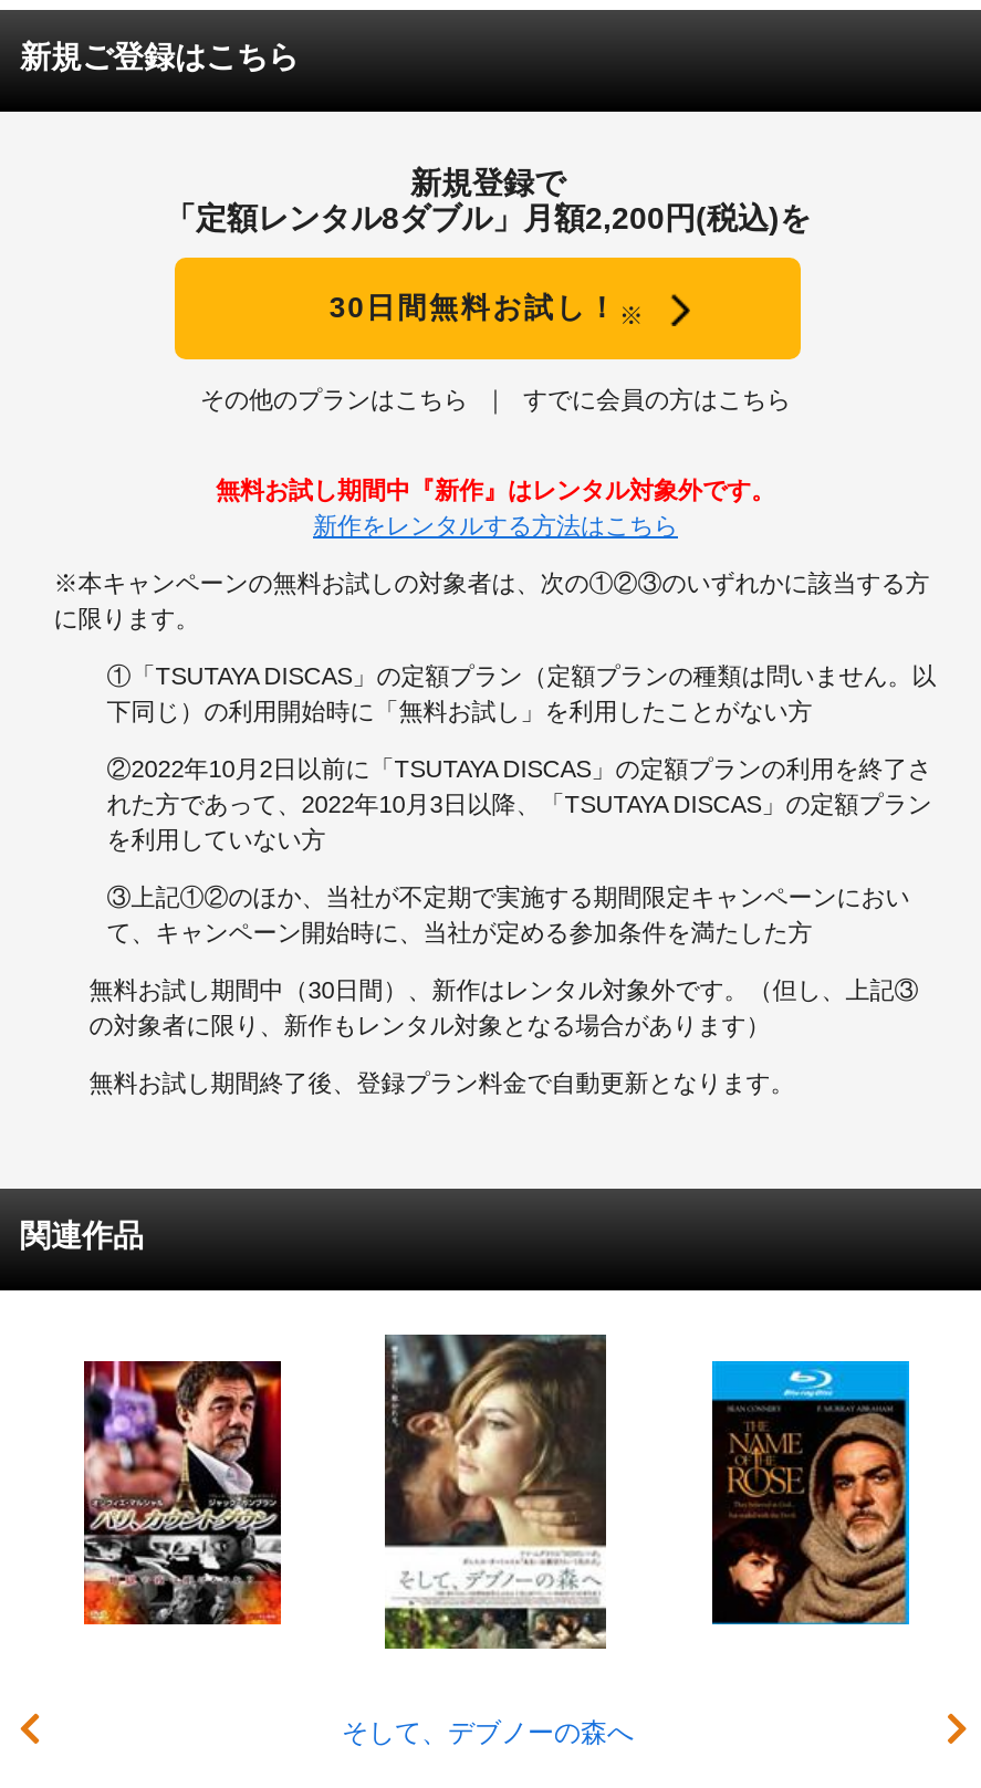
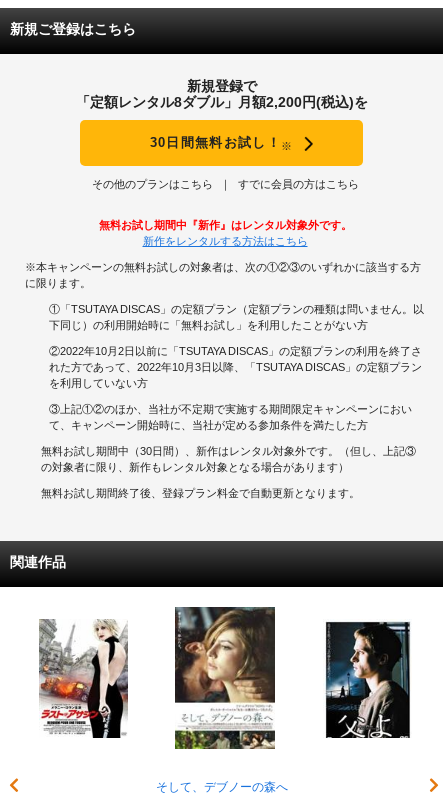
- [image]
+ [image]

- [image]
+ [image]
